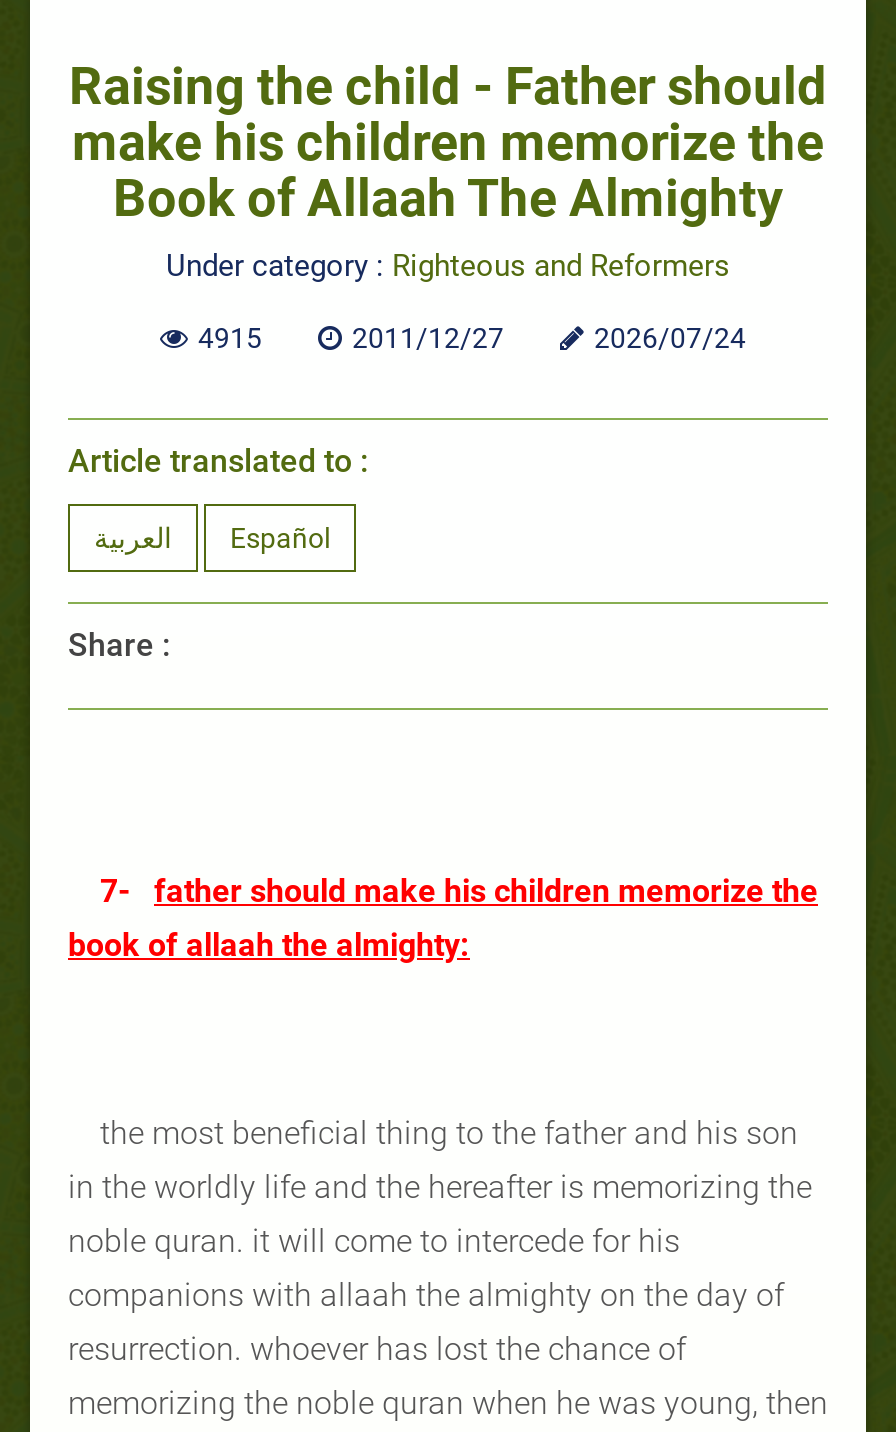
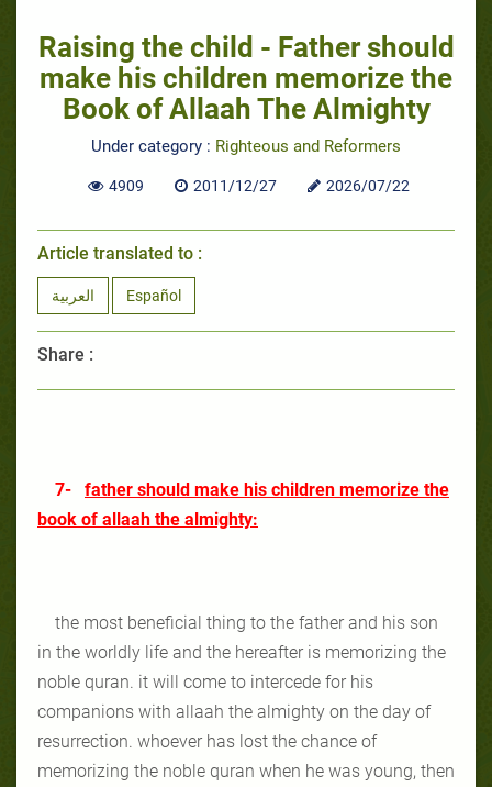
- 4915
+ 4909

- 2026/07/24
+ 2026/07/22
